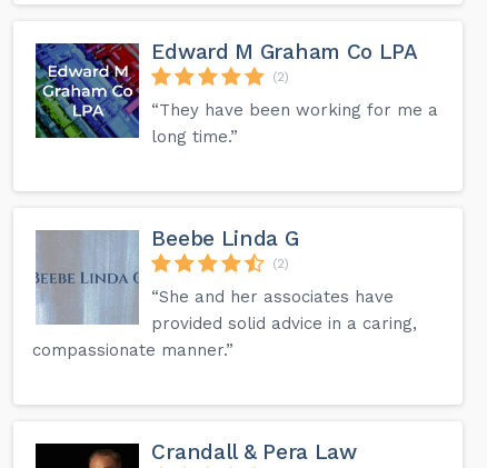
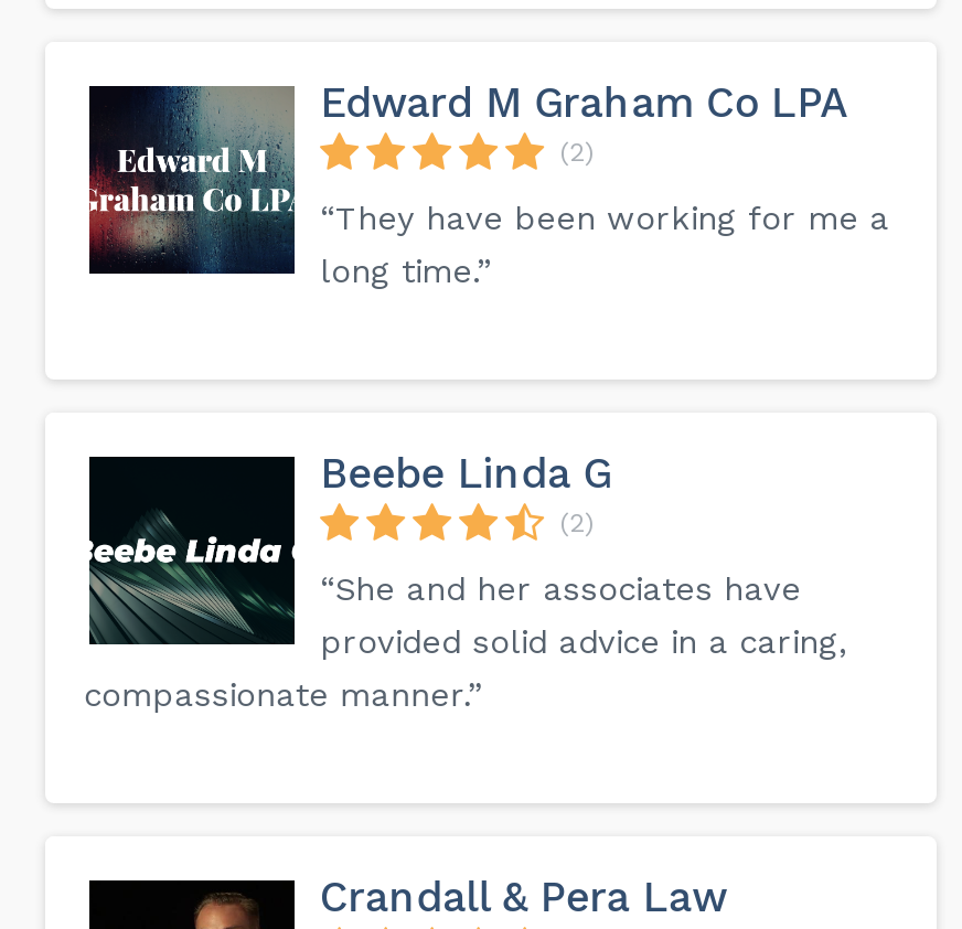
- [image]
+ [image]

- [image]
+ [image]
